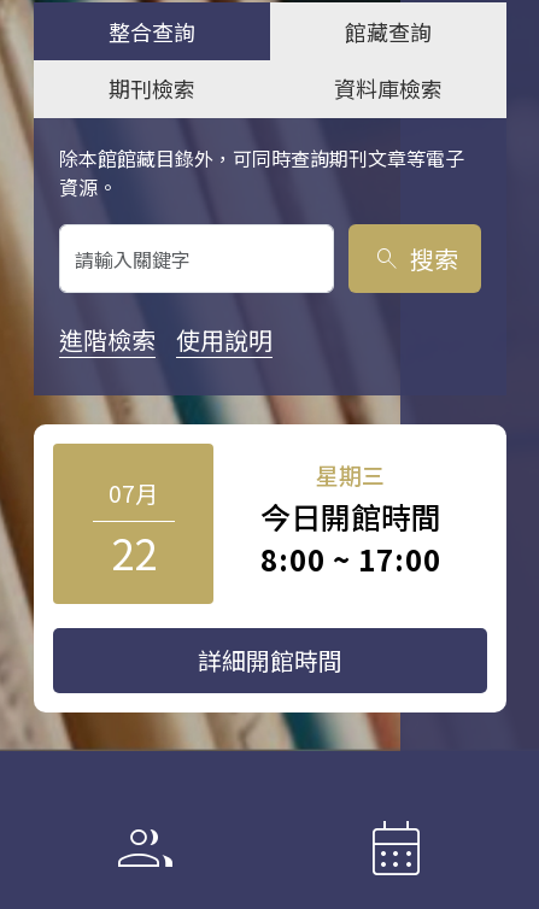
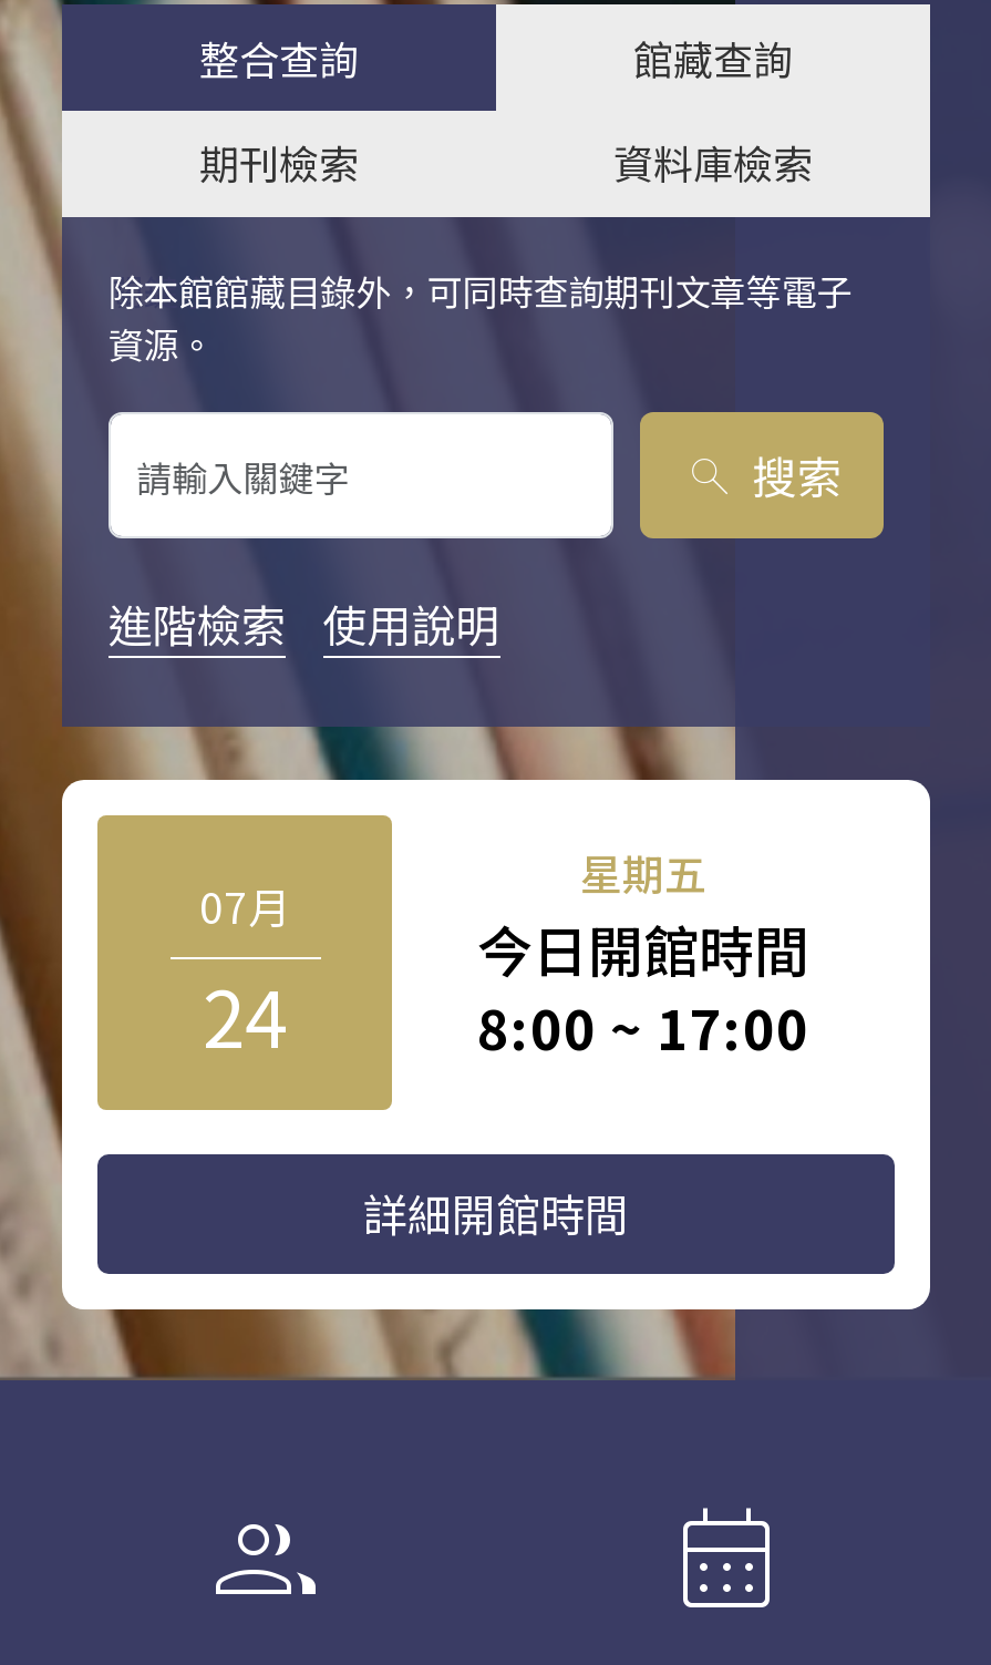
- 星期三
+ 星期五

- 22
+ 24
